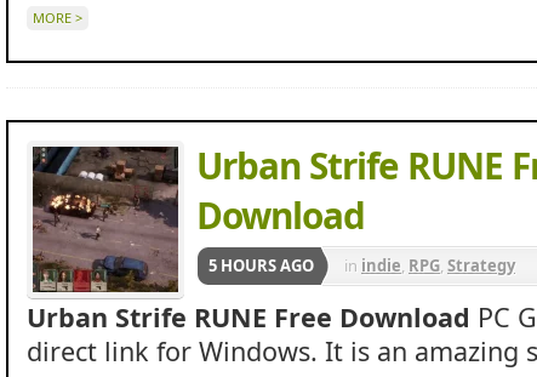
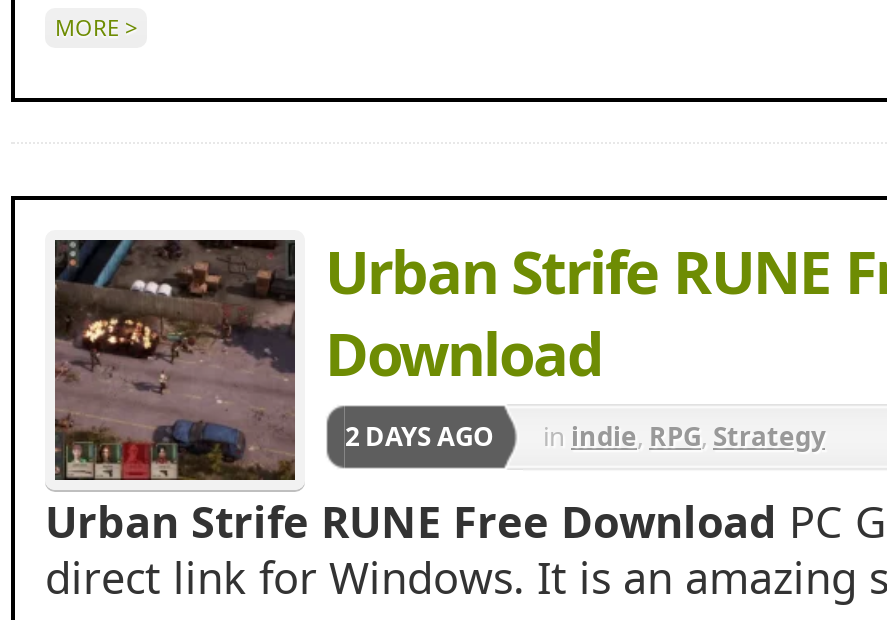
- 5 HOURS AGO in indie, RPG, Strategy
+ 2 DAYS AGO in indie, RPG, Strategy
